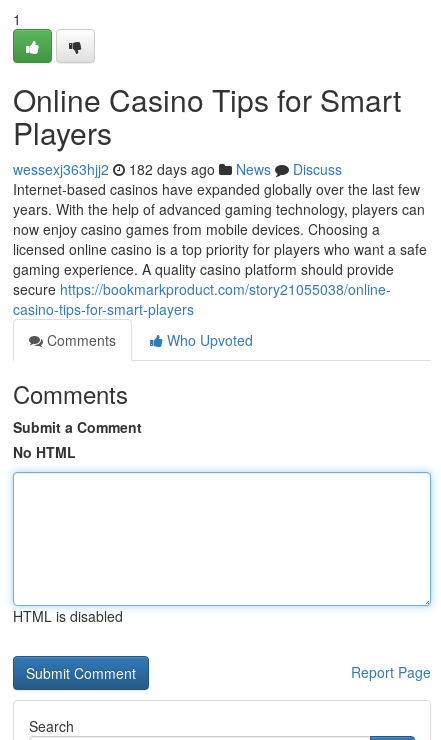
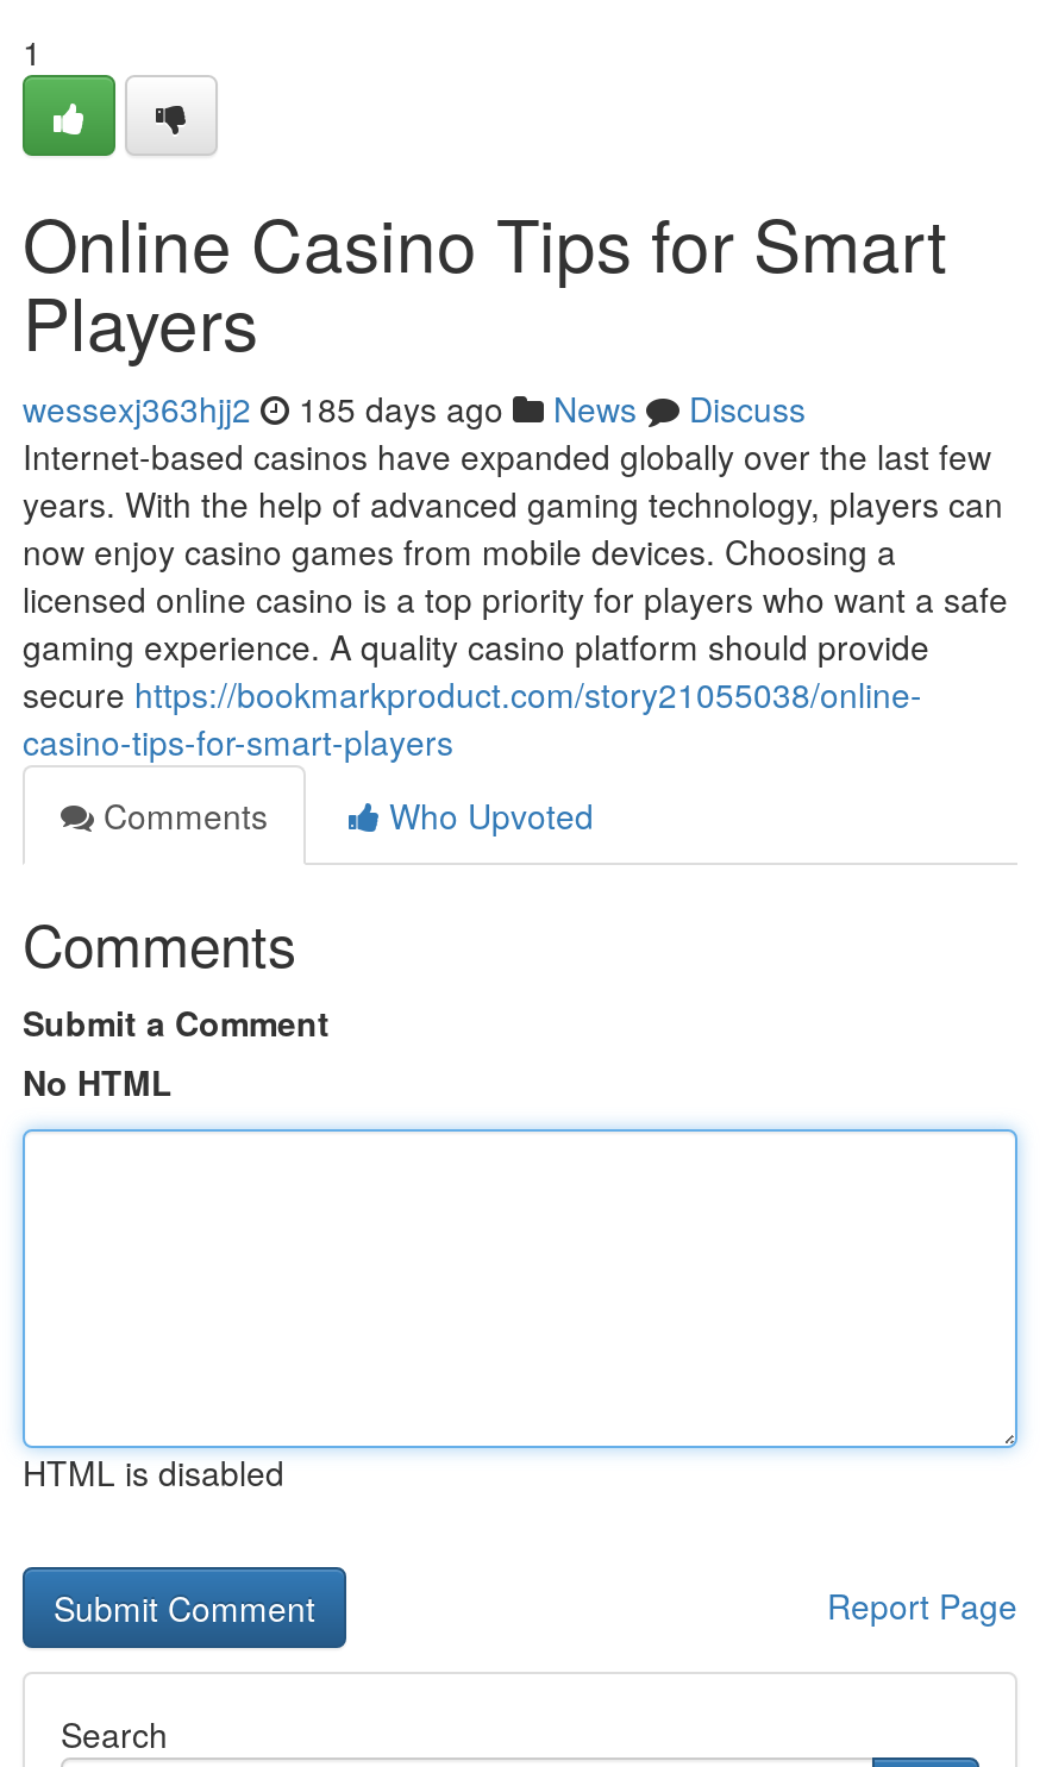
- wessexj363hjj2 182 days ago News Discuss
+ wessexj363hjj2 185 days ago News Discuss
